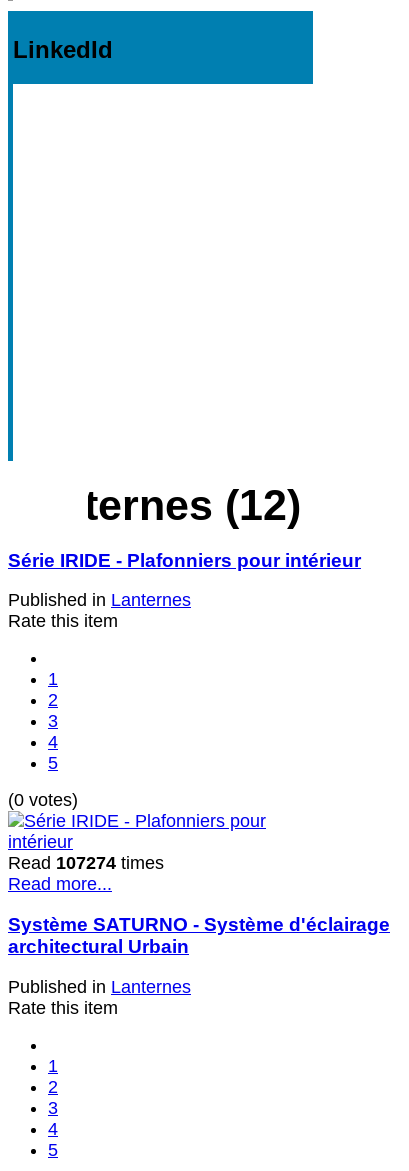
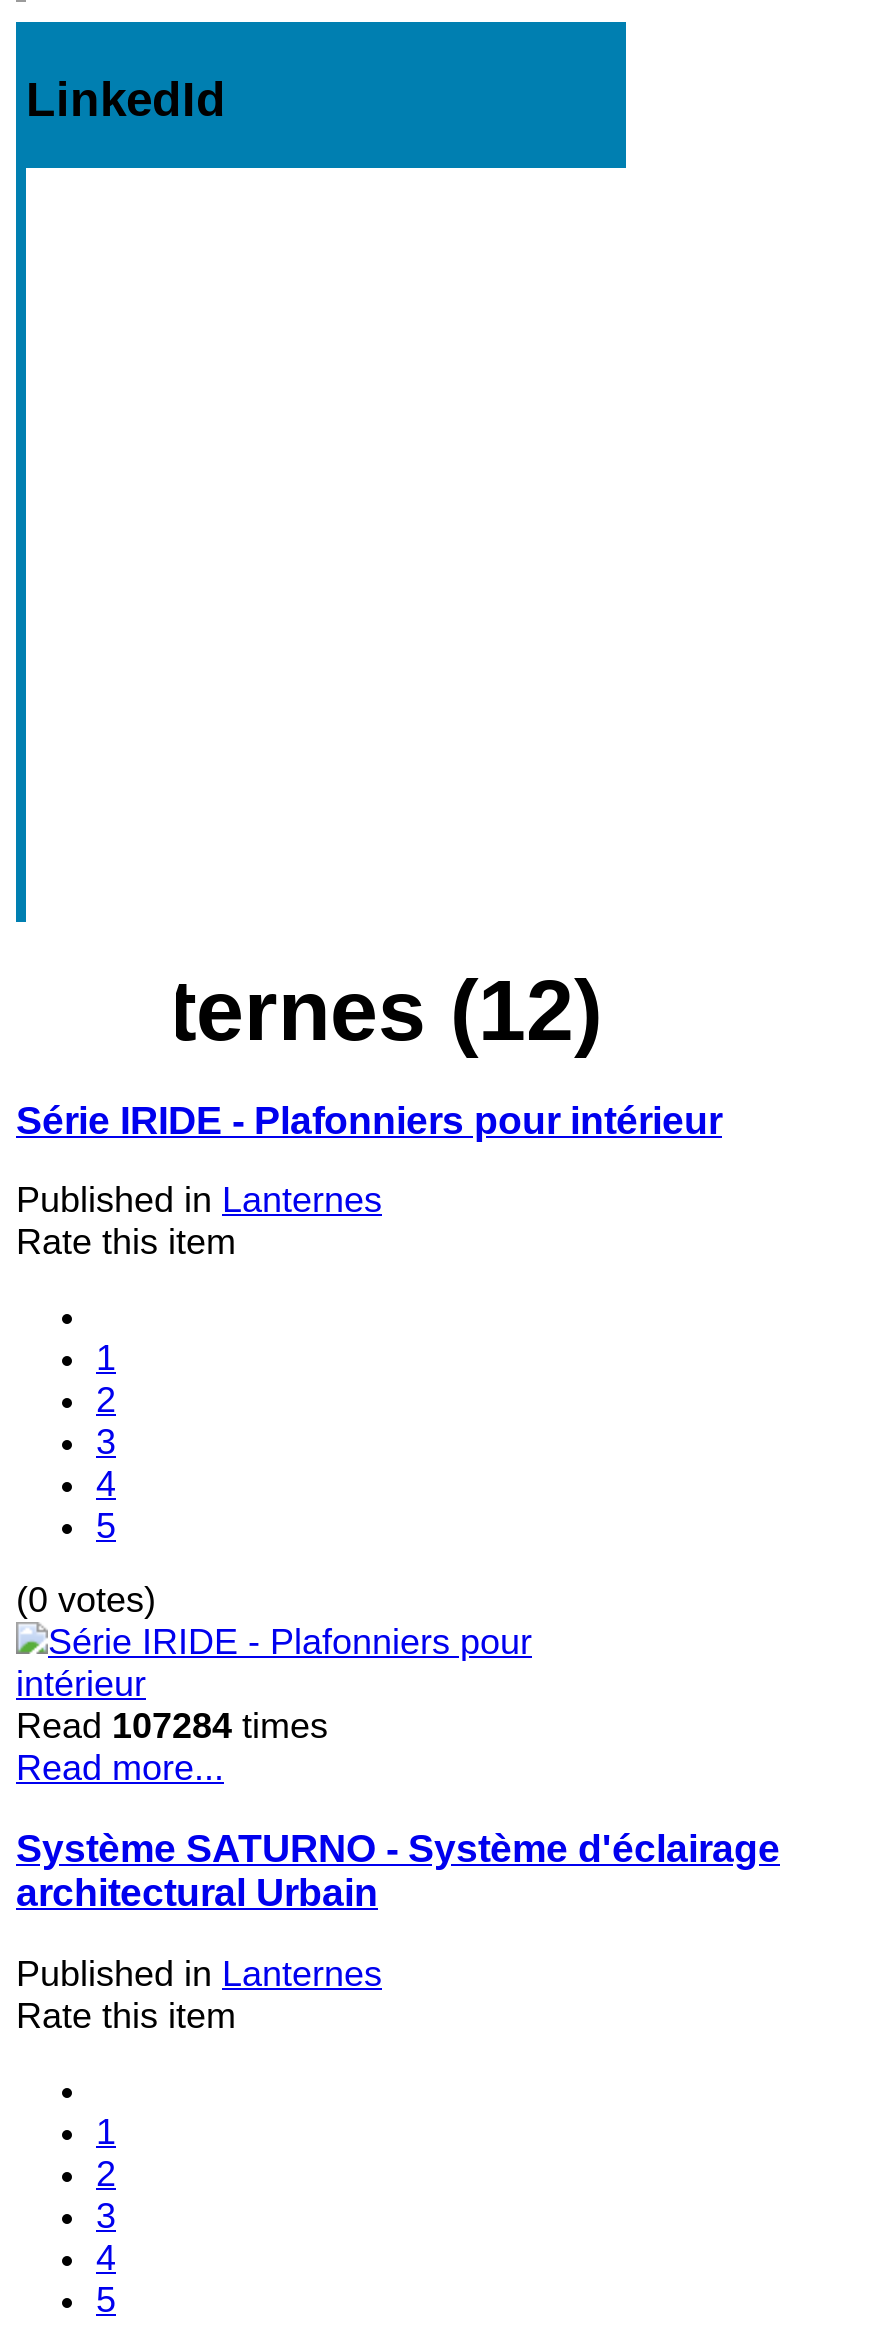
- Read 107274 times
+ Read 107284 times
